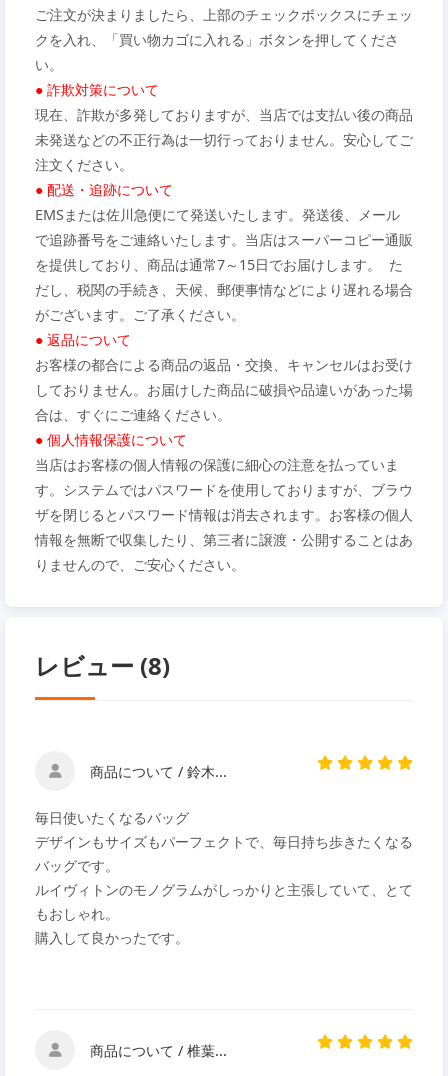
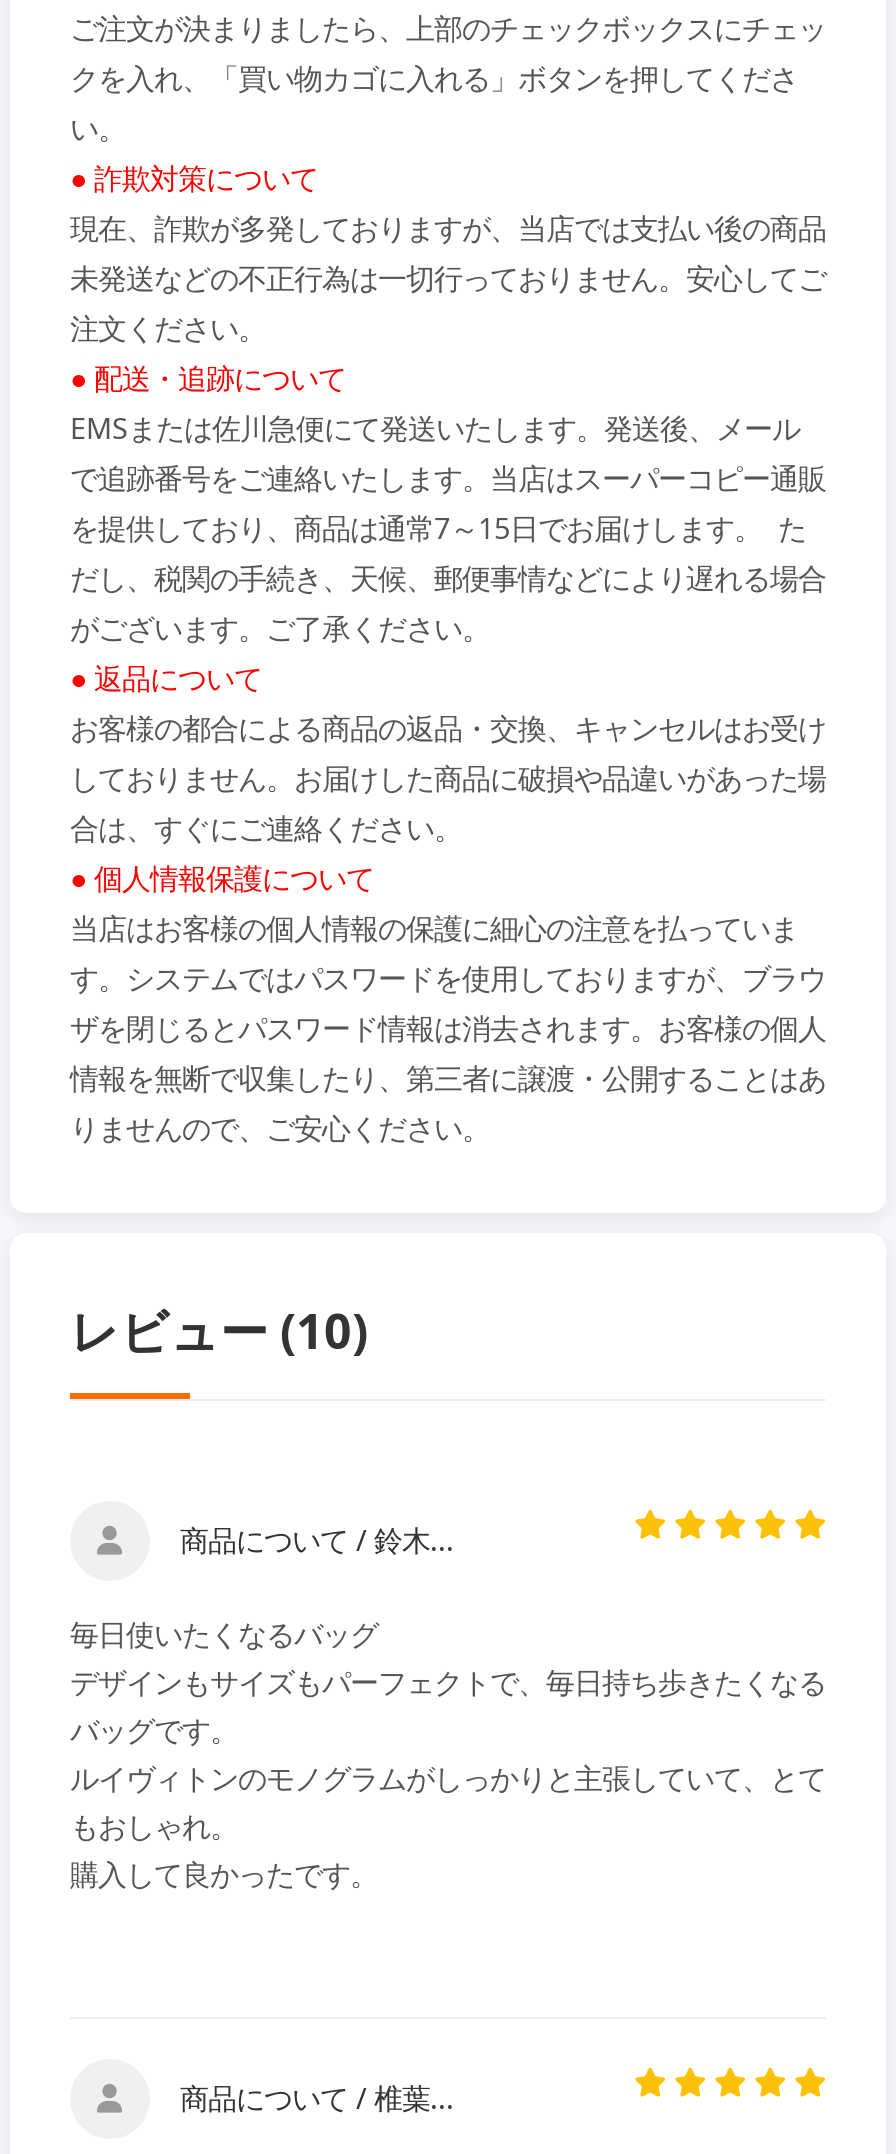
- レビュー (8)
+ レビュー (10)
